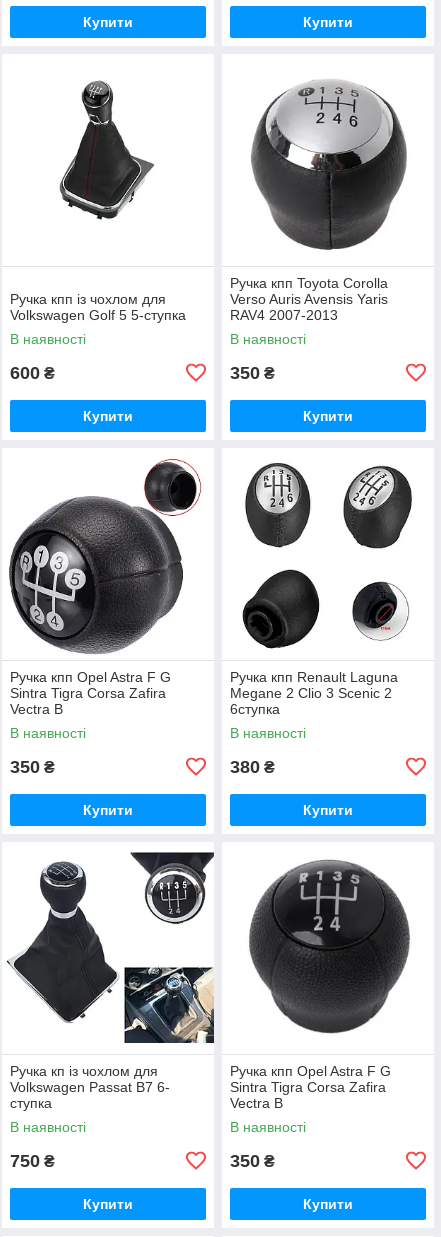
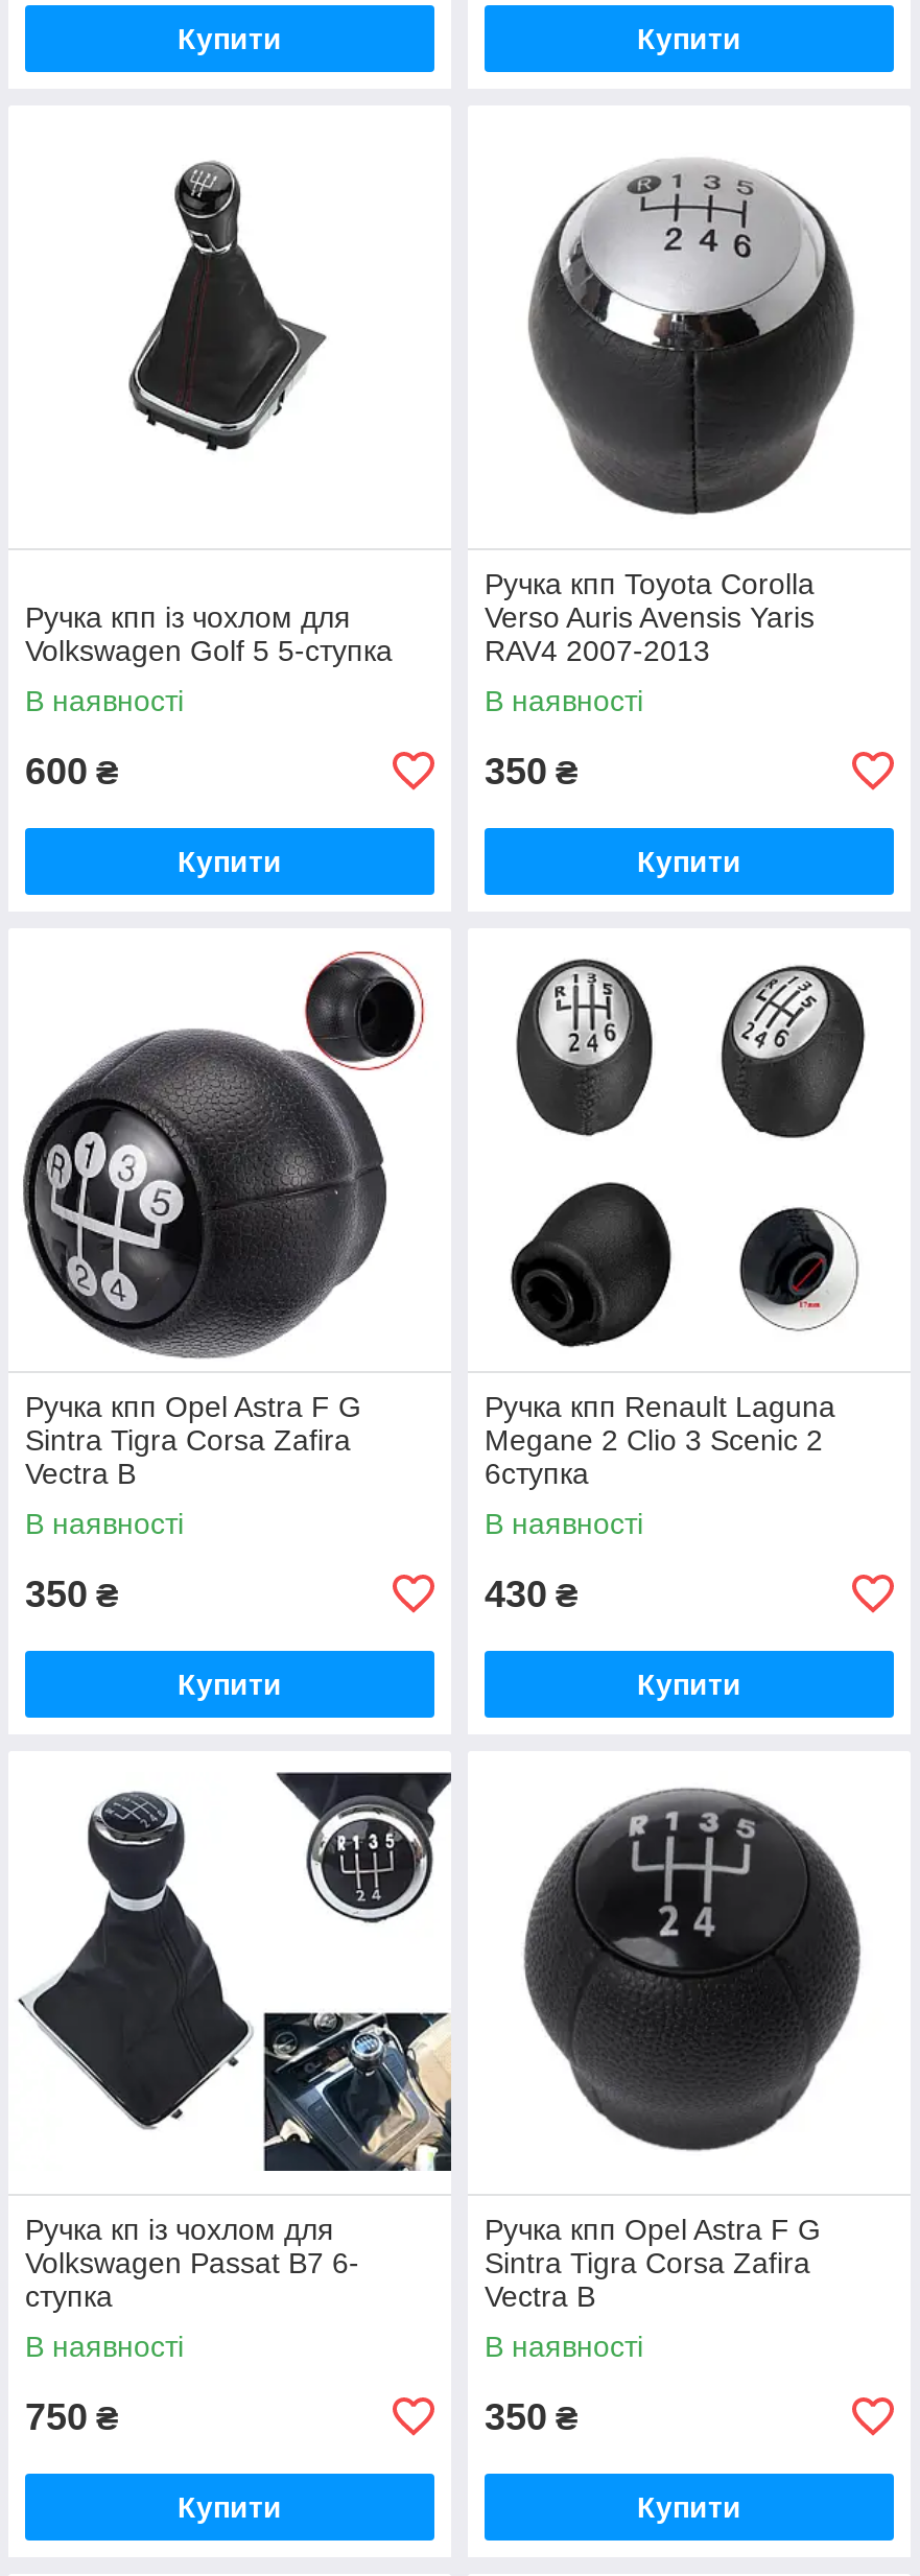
- 380 ₴
+ 430 ₴
